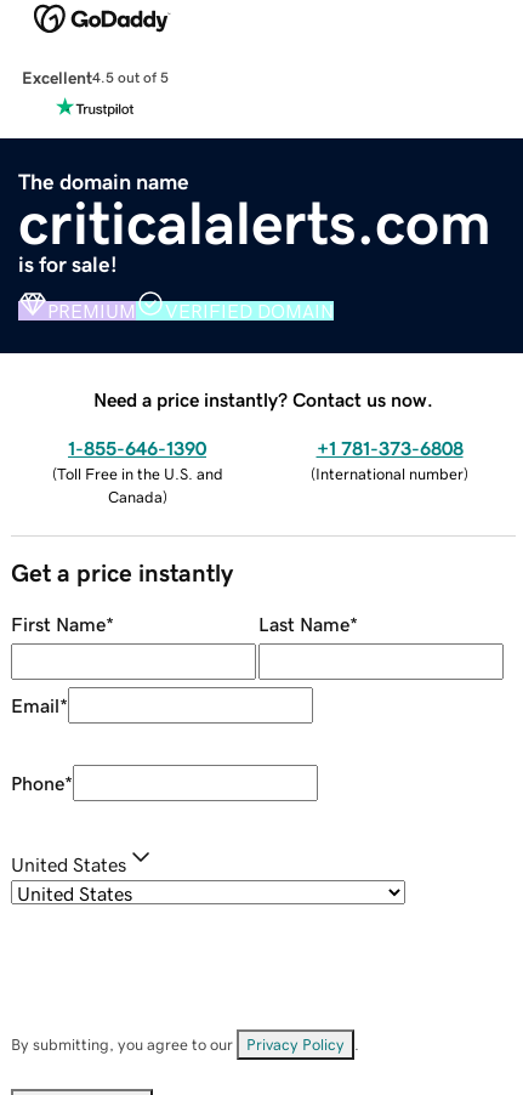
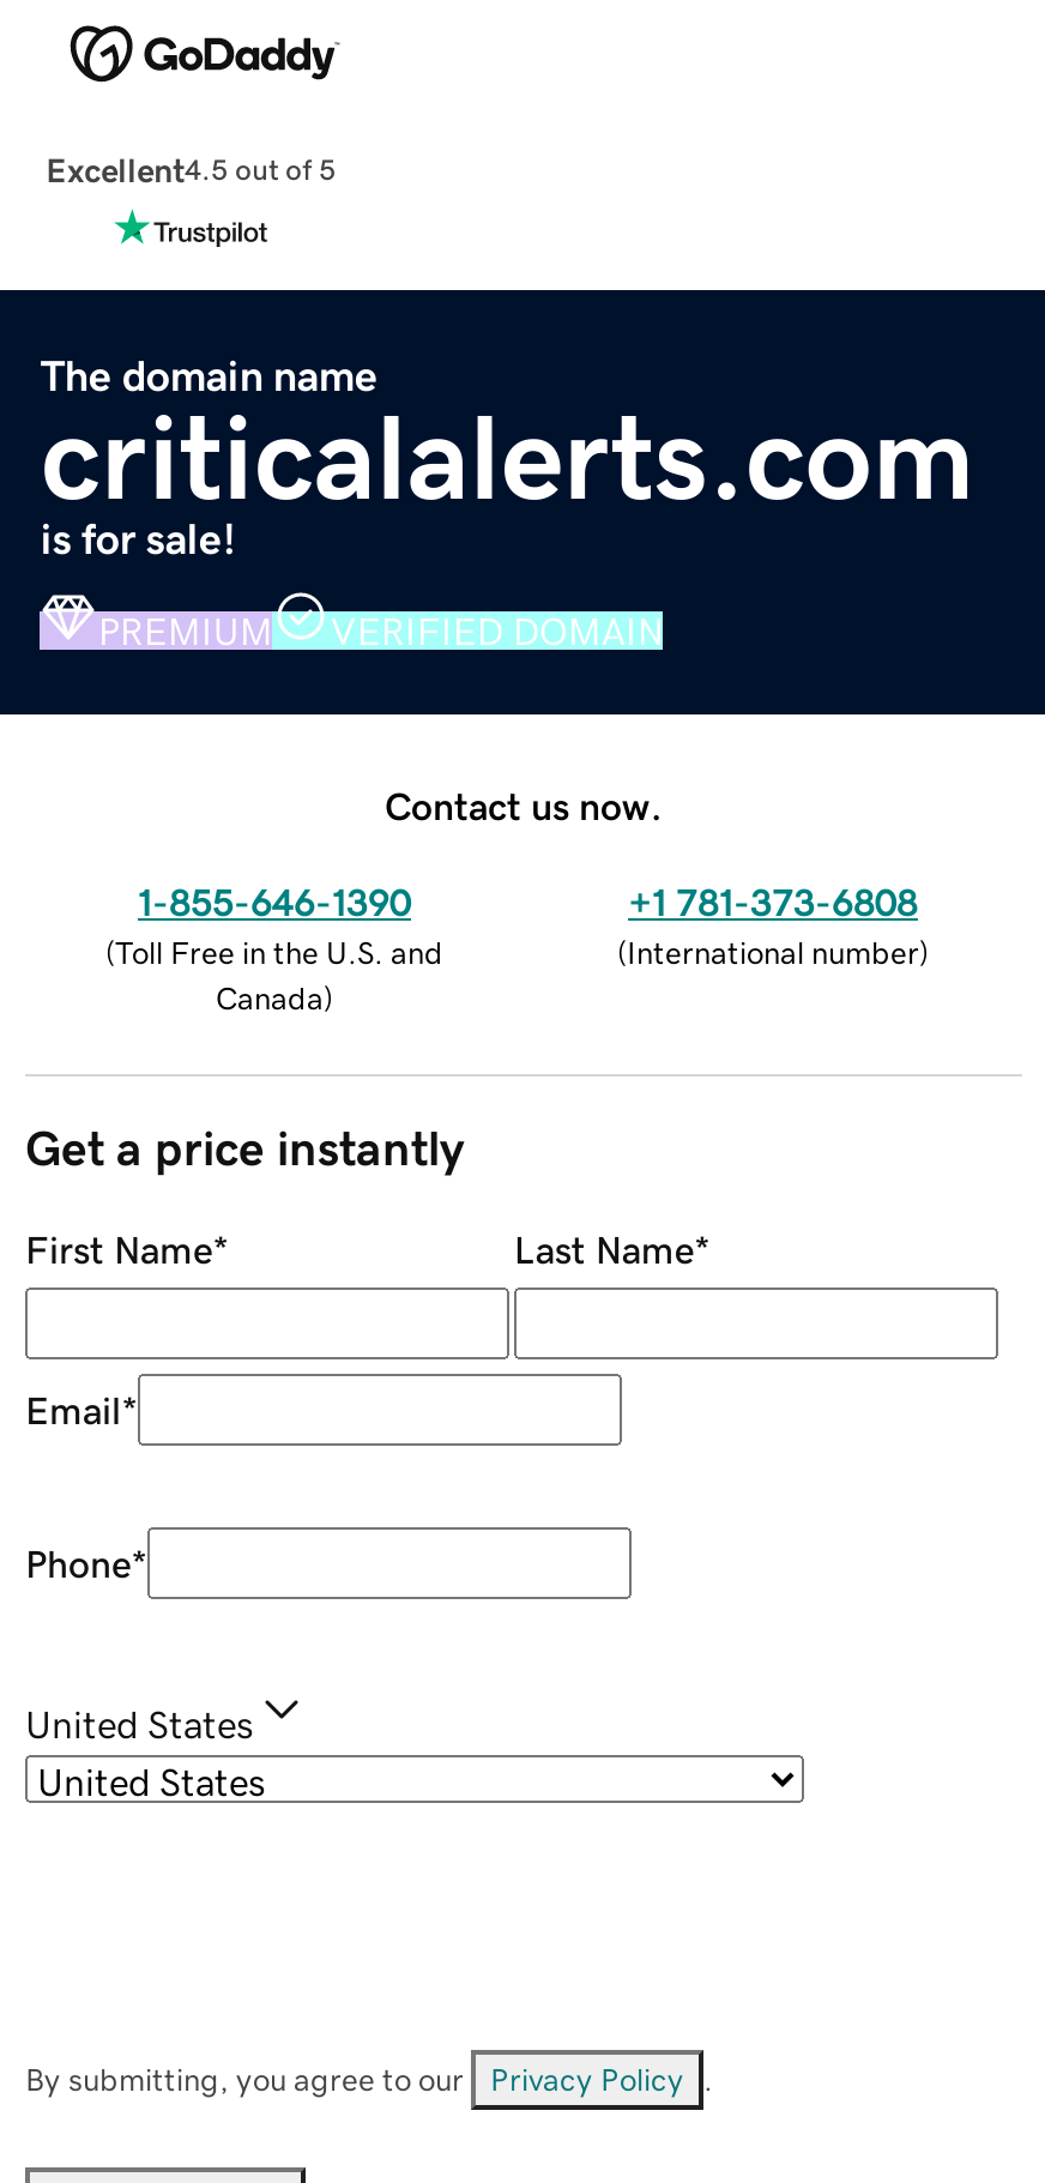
- Need a price instantly? Contact us now.
+ Contact us now.
